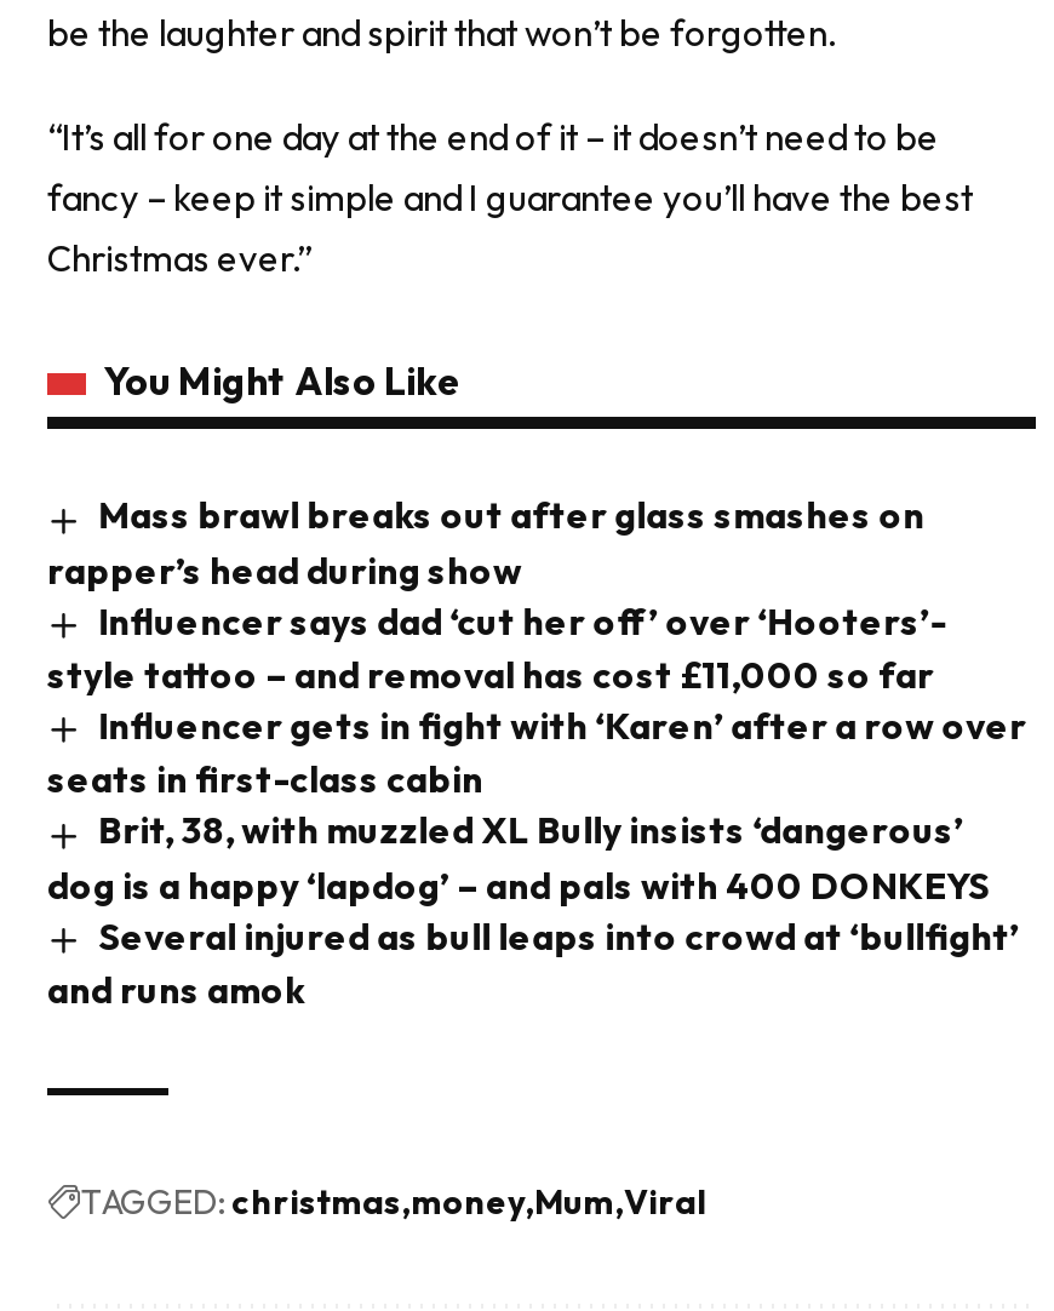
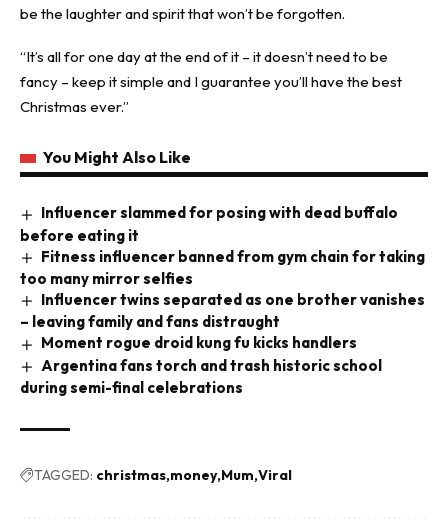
- Mass brawl breaks out after glass smashes on
- rapper’s head during show
- Influencer says dad ‘cut her off’ over ‘Hooters’-
- style tattoo – and removal has cost £11,000 so far
- Influencer gets in fight with ‘Karen’ after a row over
- seats in first-class cabin
- Brit, 38, with muzzled XL Bully insists ‘dangerous’
- dog is a happy ‘lapdog’ – and pals with 400 DONKEYS
- Several injured as bull leaps into crowd at ‘bullfight’
- and runs amok
+ Influencer slammed for posing with dead buffalo
+ before eating it
+ Fitness influencer banned from gym chain for taking
+ too many mirror selfies
+ Influencer twins separated as one brother vanishes
+ – leaving family and fans distraught
+ Moment rogue droid kung fu kicks handlers
+ Argentina fans torch and trash historic school
+ during semi-final celebrations
